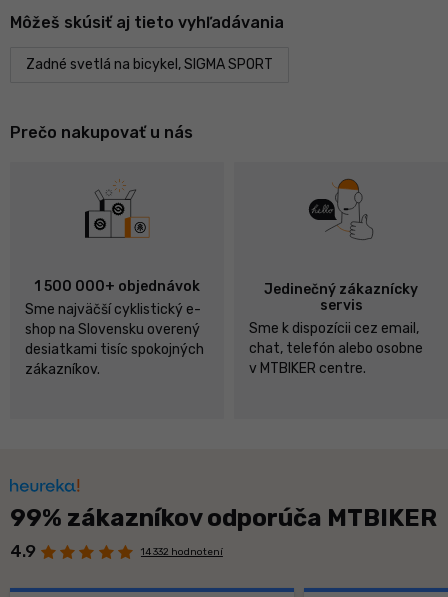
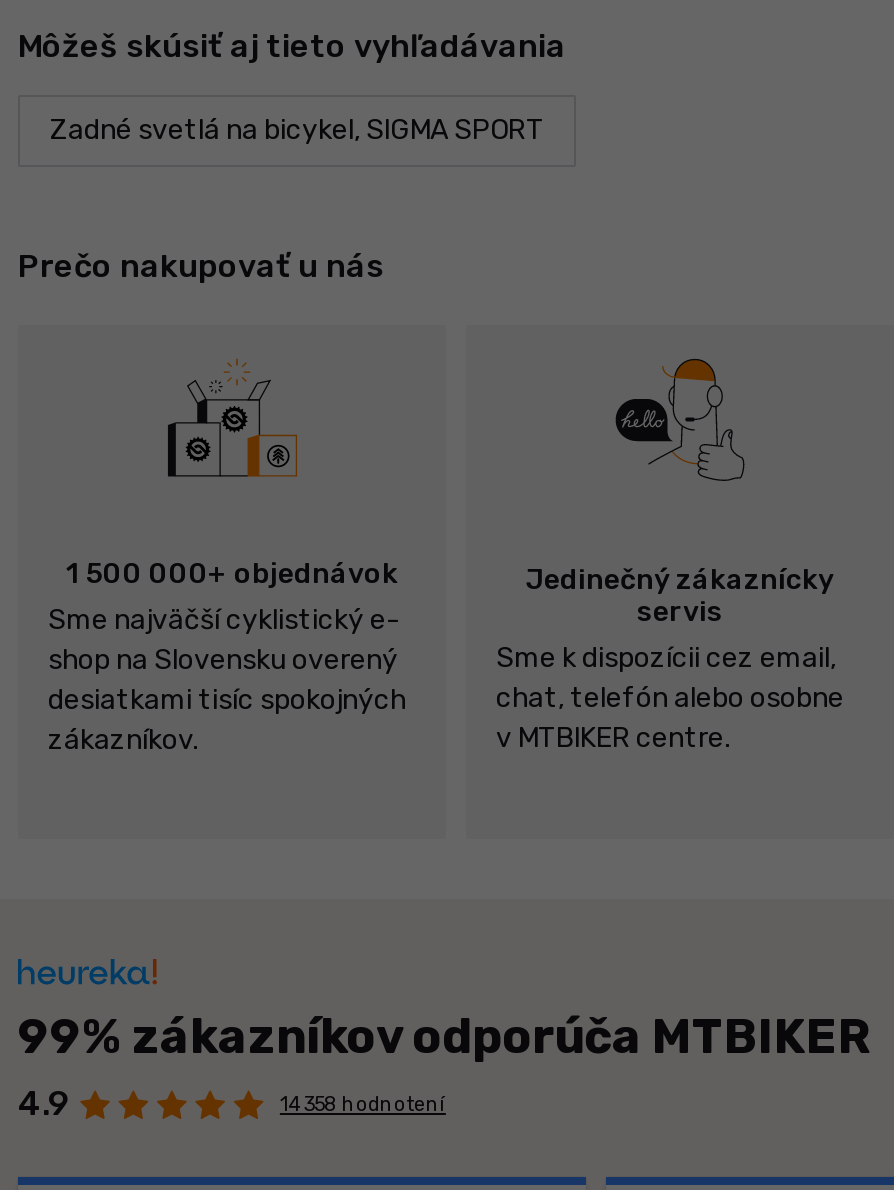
- 14 332 hodnotení
+ 14 358 hodnotení
